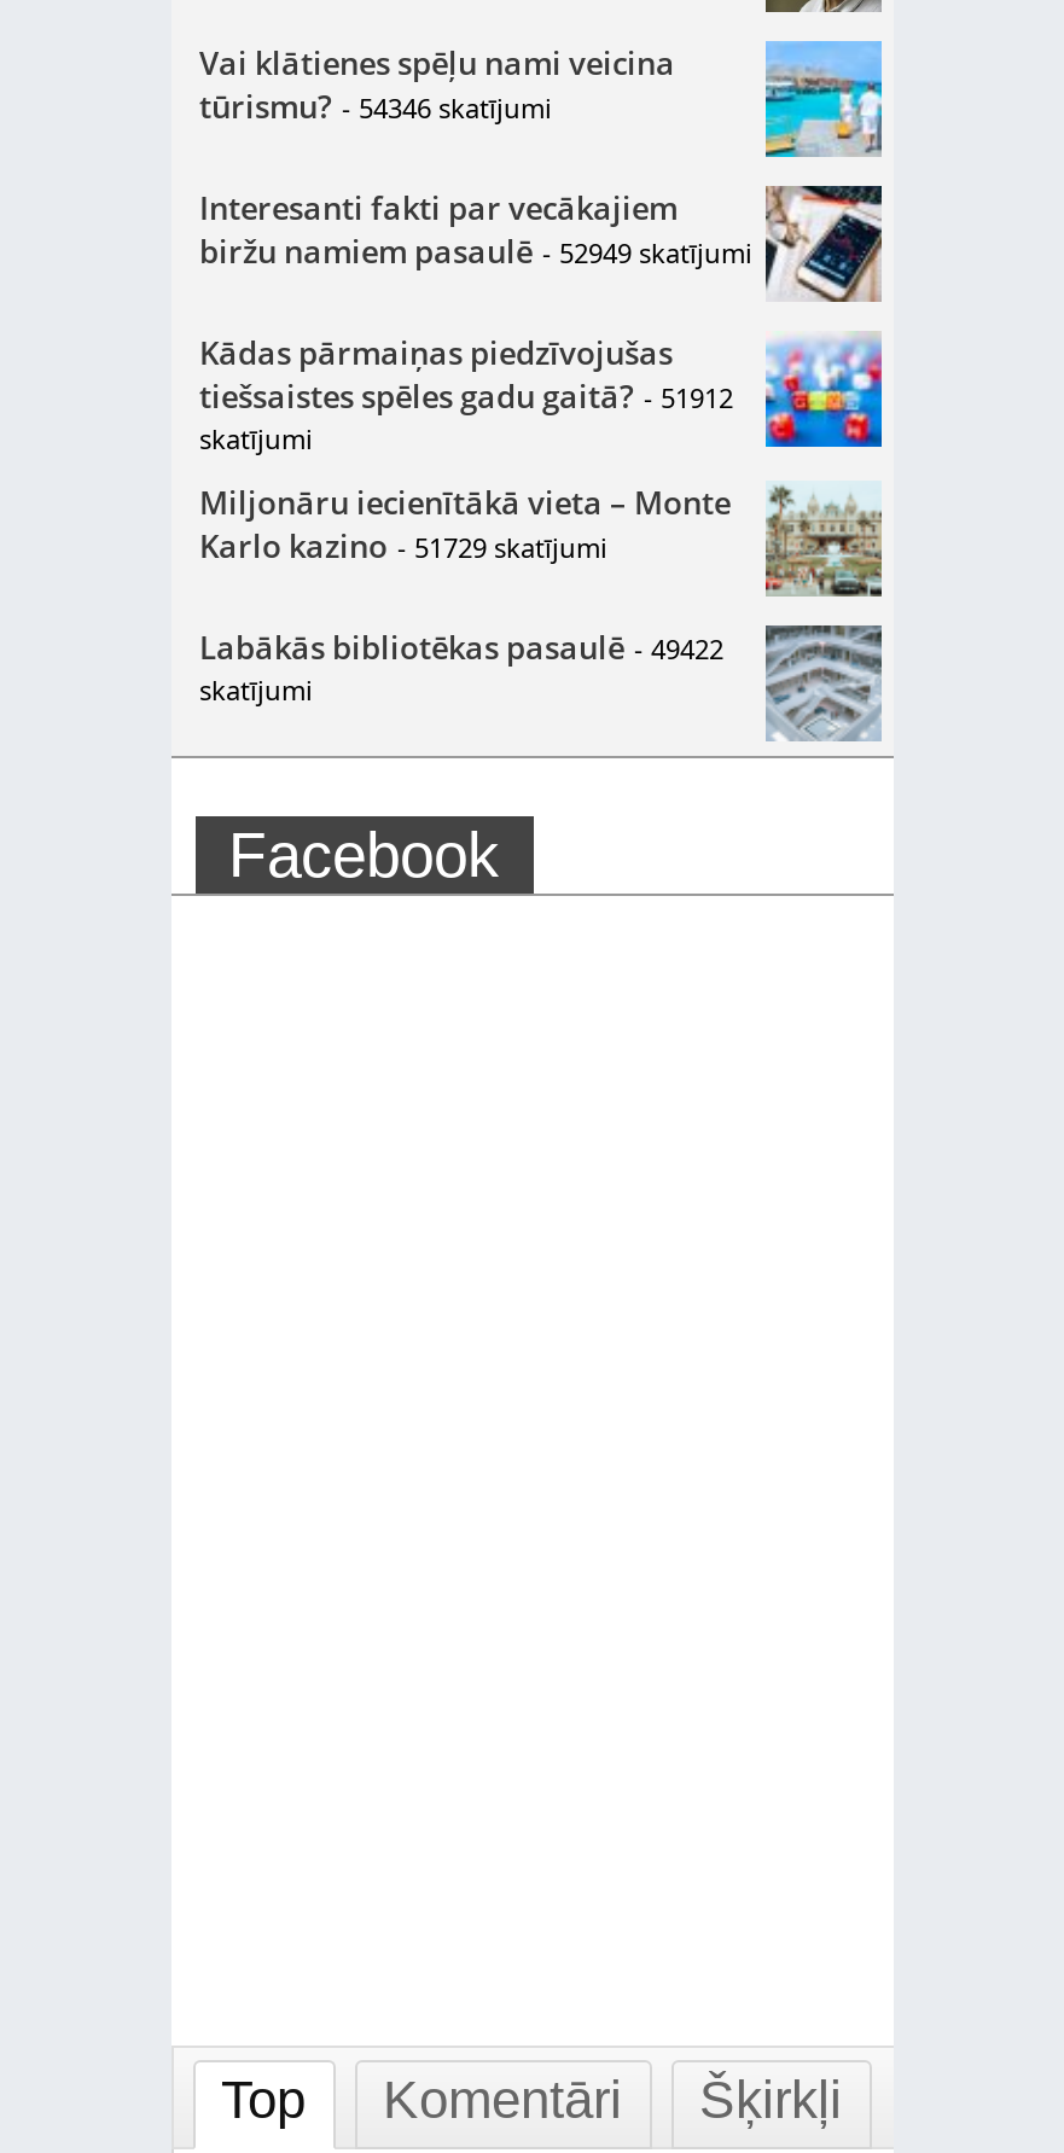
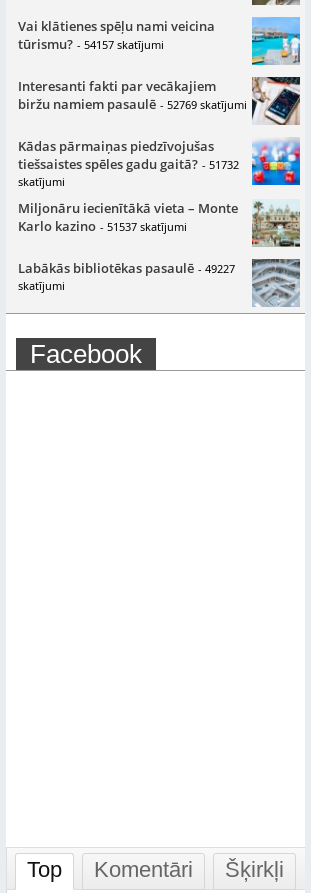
- tūrismu? - 54346 skatījumi
+ tūrismu? - 54157 skatījumi

- biržu namiem pasaulē - 52949 skatījumi
+ biržu namiem pasaulē - 52769 skatījumi

- tiešsaistes spēles gadu gaitā? - 51912
+ tiešsaistes spēles gadu gaitā? - 51732

- Karlo kazino - 51729 skatījumi
+ Karlo kazino - 51537 skatījumi

- Labākās bibliotēkas pasaulē - 49422
+ Labākās bibliotēkas pasaulē - 49227
